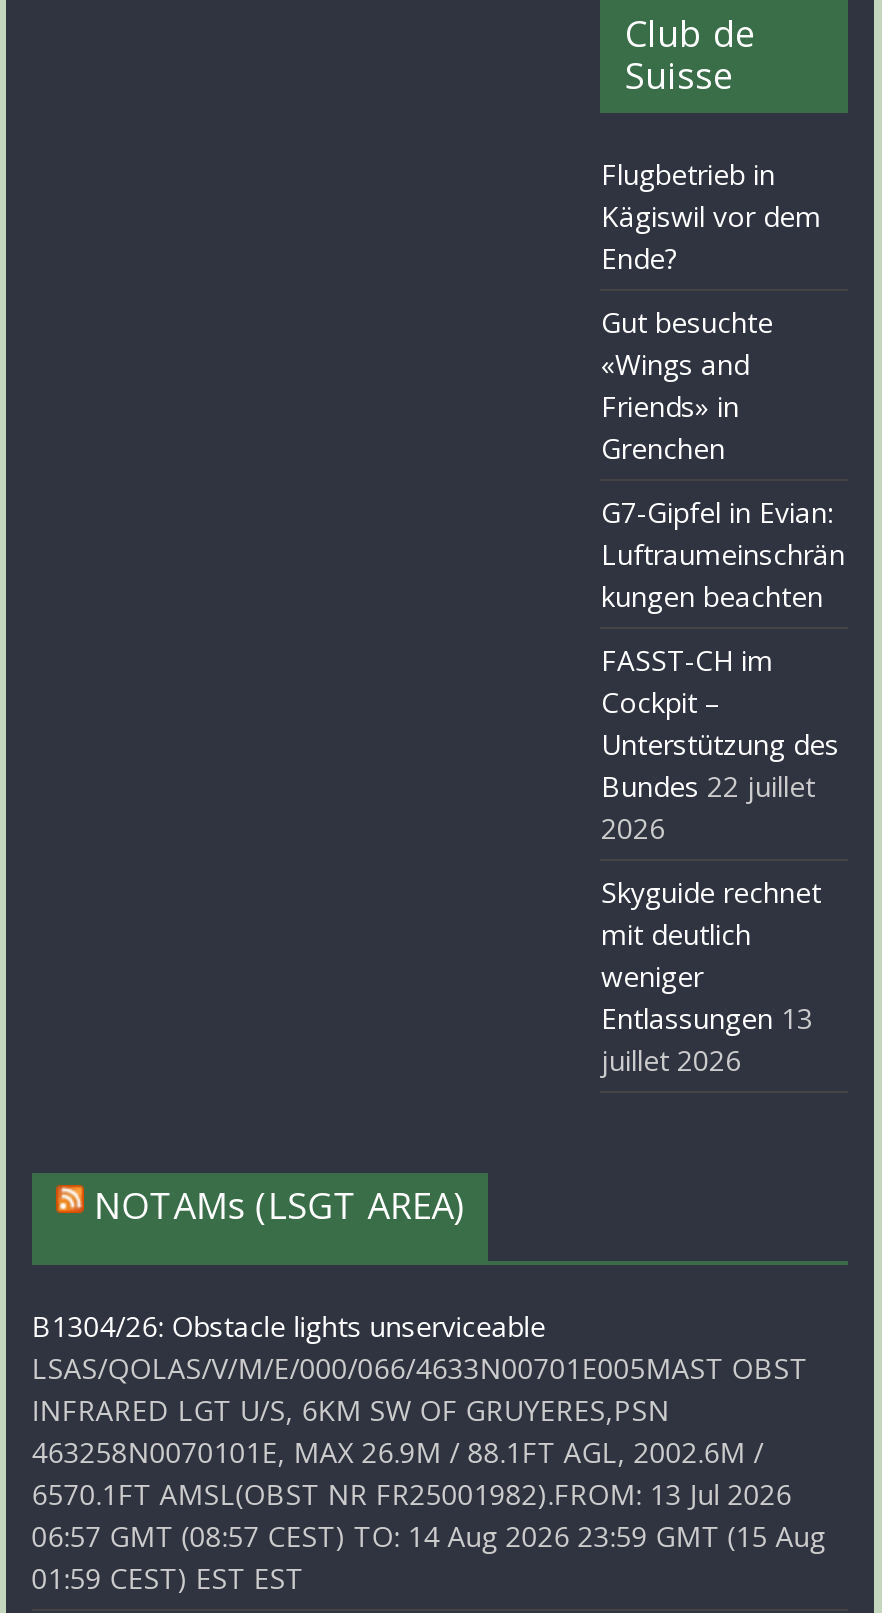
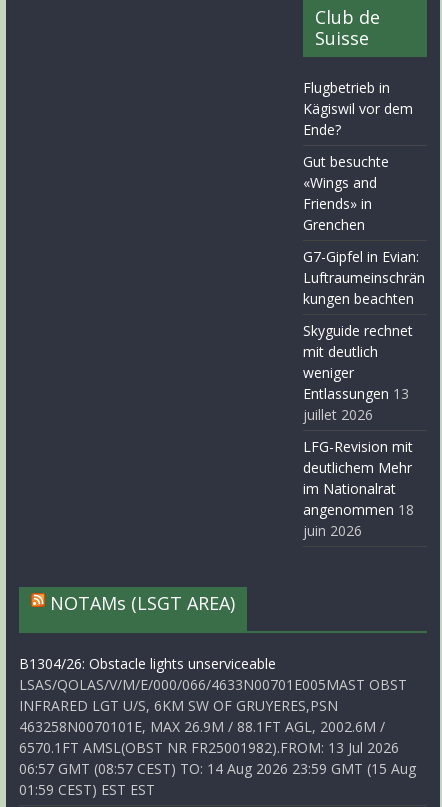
- FASST-CH im
- Cockpit –
- Unterstützung des
- Bundes 22 juillet
- 2026

moved up: Skyguide rechnet | mit deutlich | weniger | Entlassungen 13 | juillet 2026

+ LFG-Revision mit
+ deutlichem Mehr
+ im Nationalrat
+ angenommen 18
+ juin 2026
